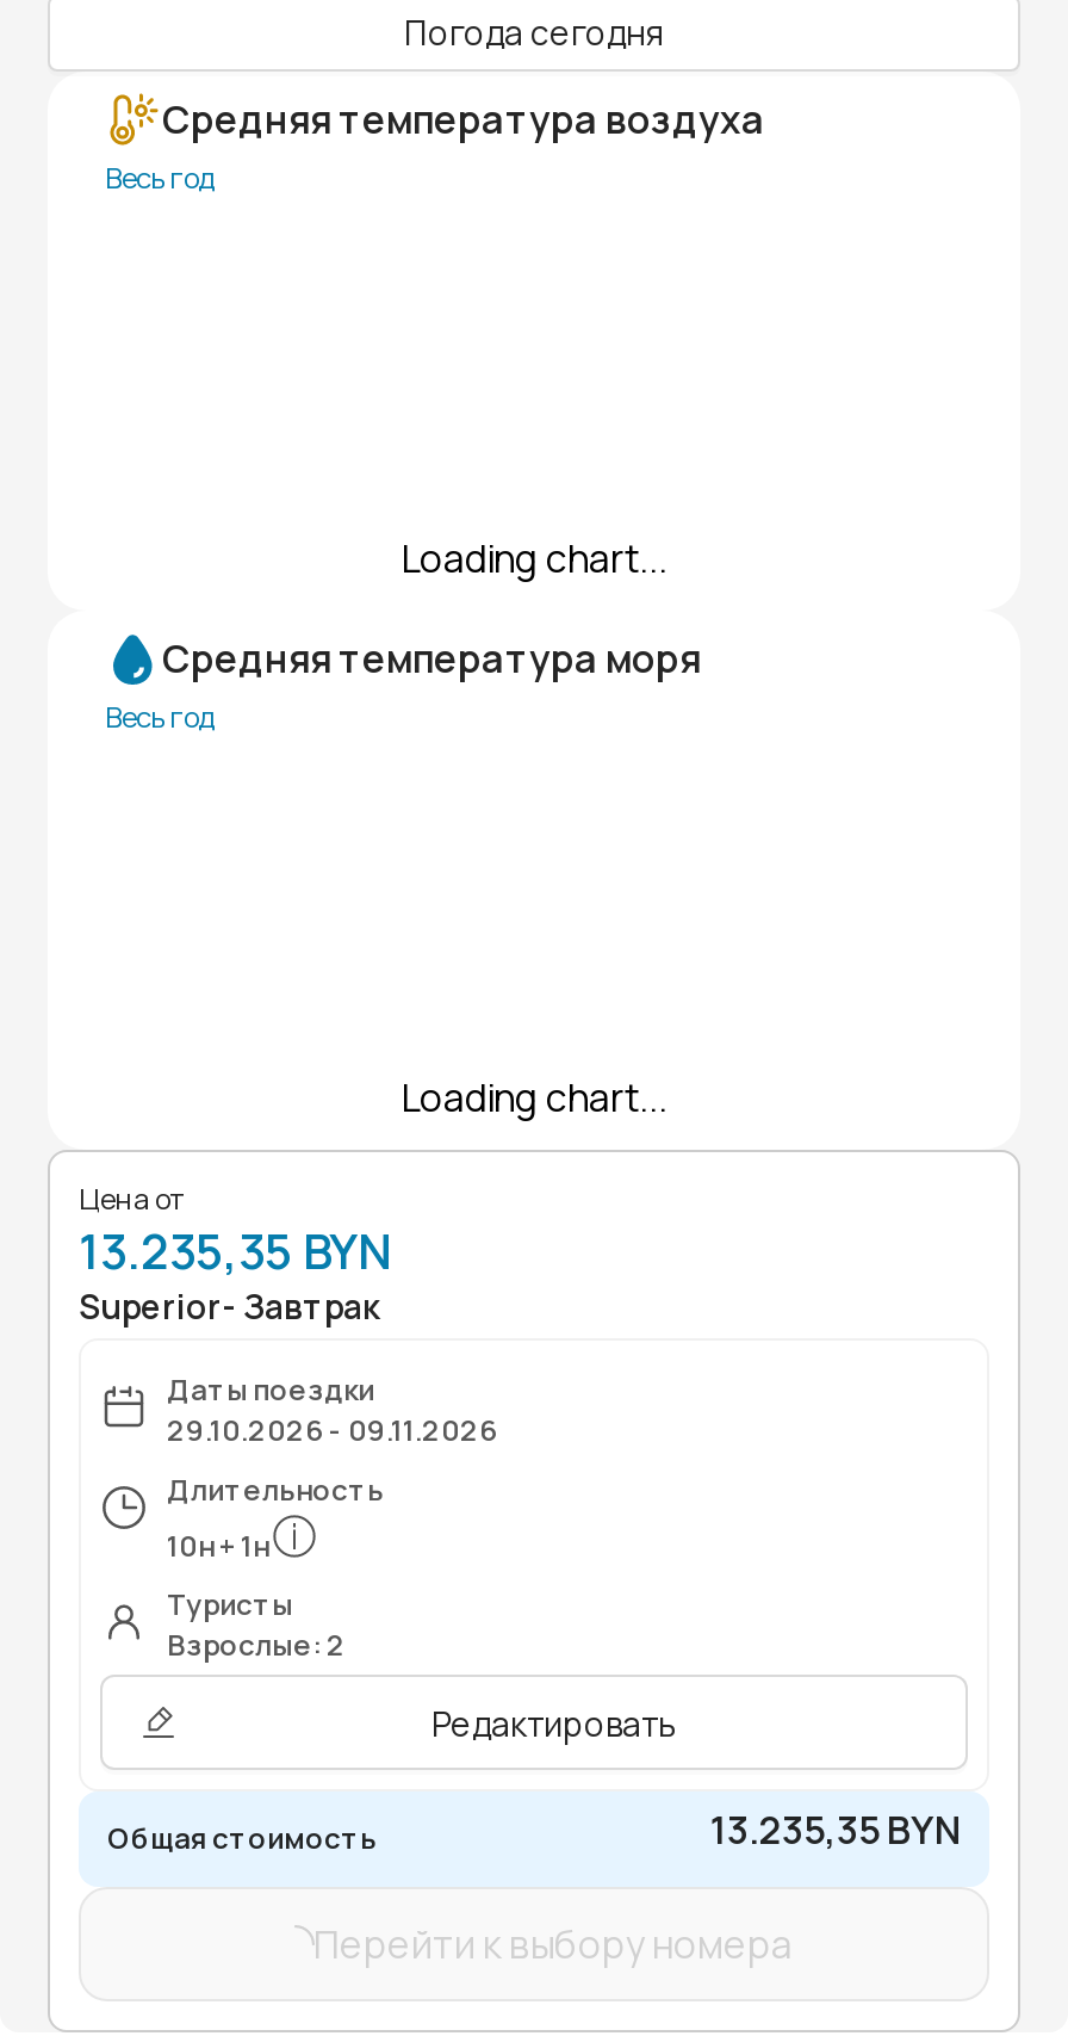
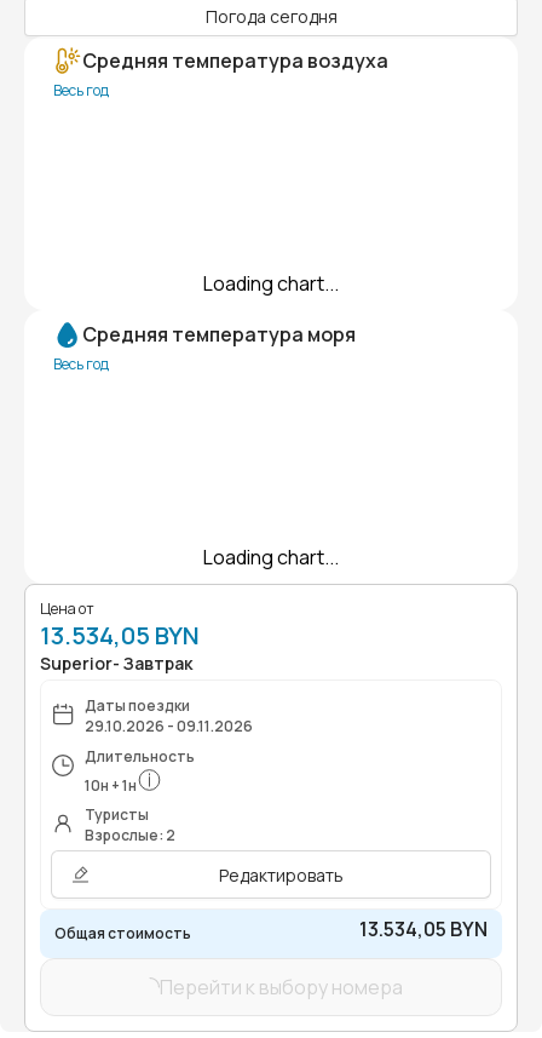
- 13.235,35 BYN
+ 13.534,05 BYN

- 13.235,35 BYN
+ 13.534,05 BYN
